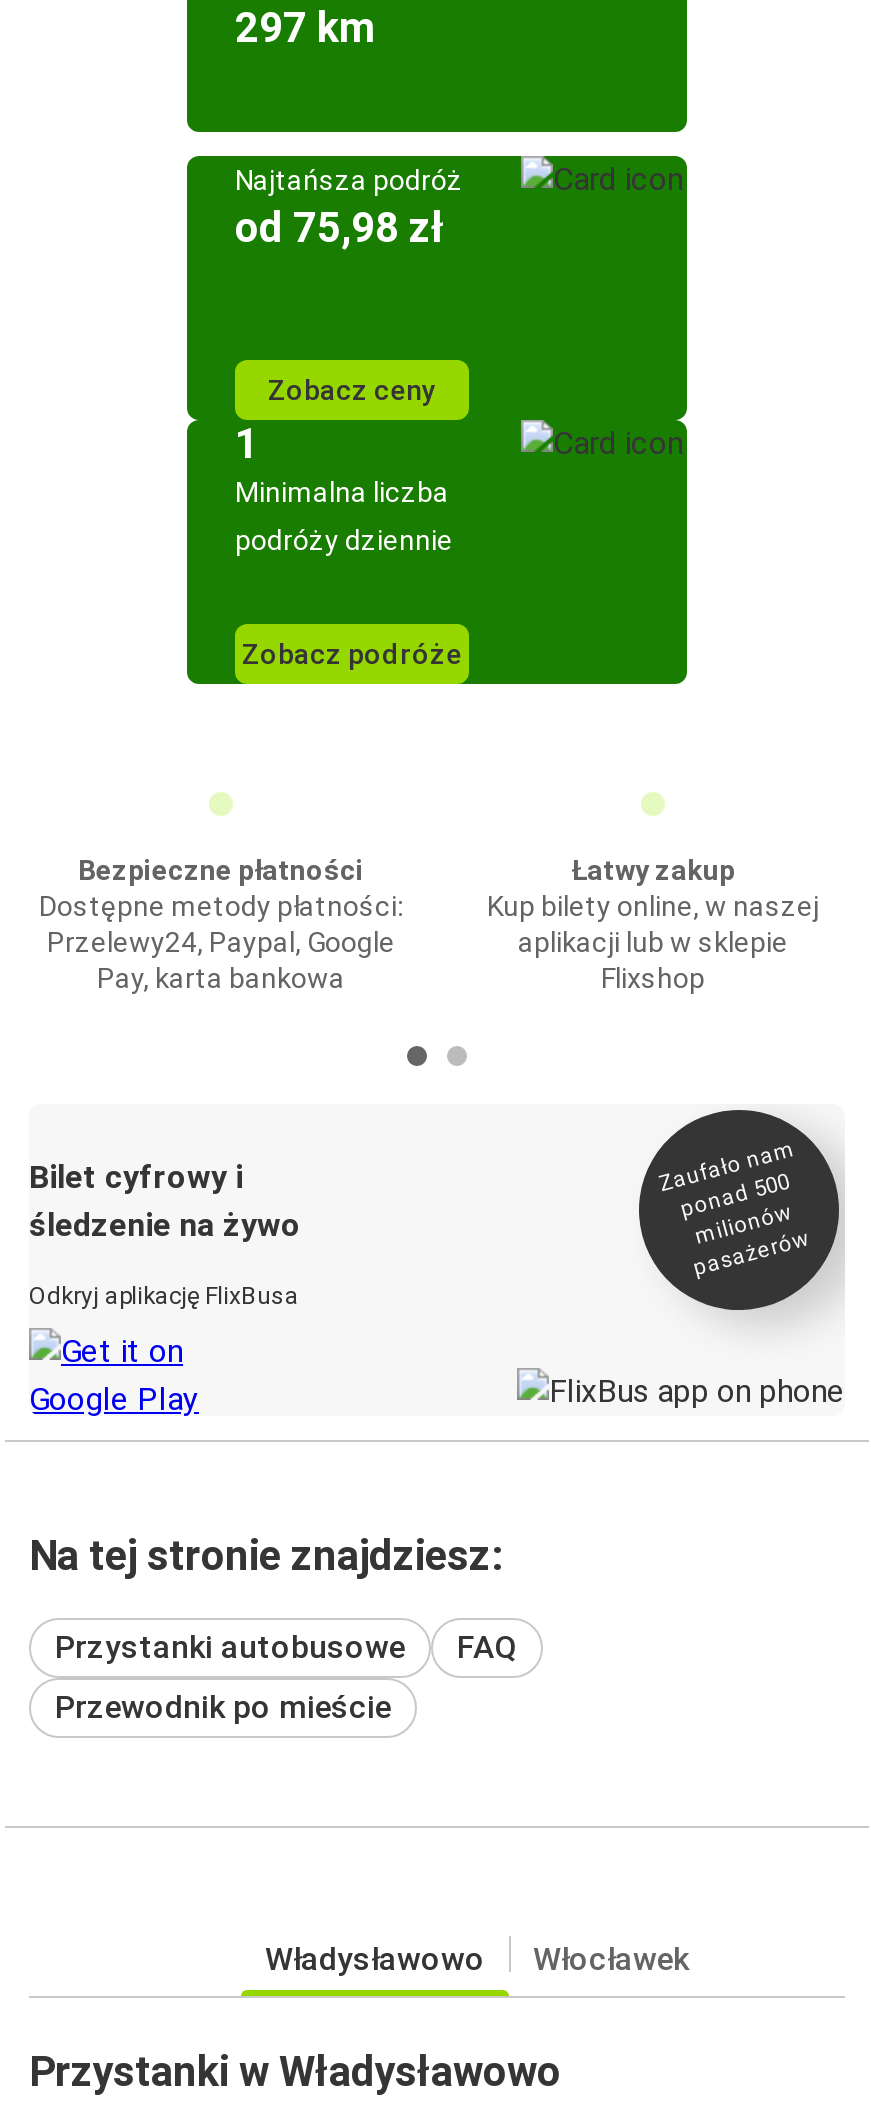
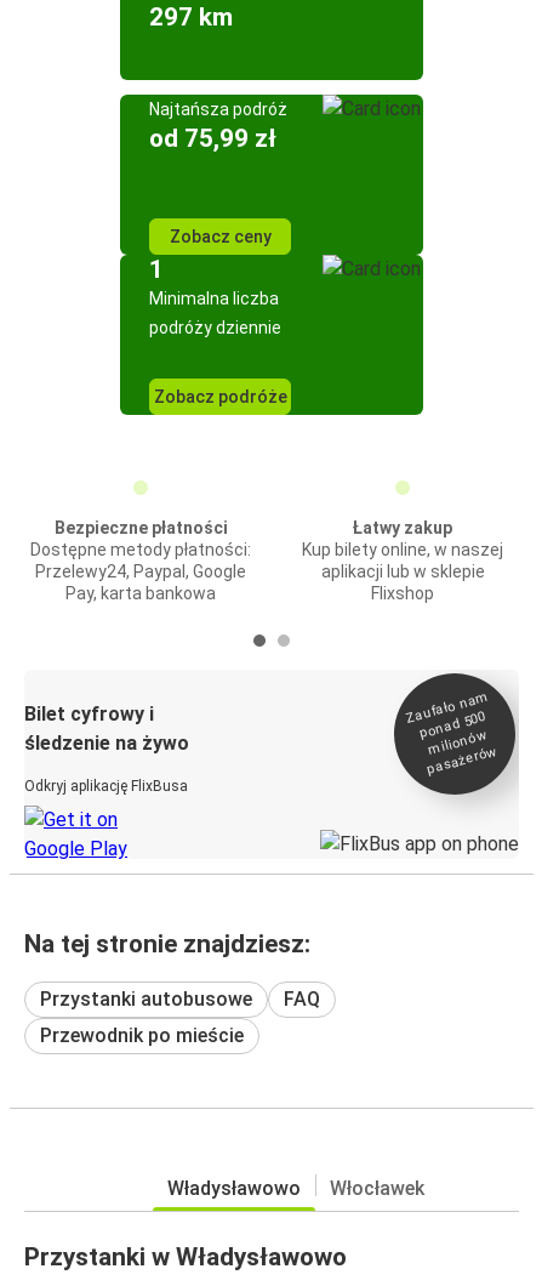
- od 75,98 zł
+ od 75,99 zł
